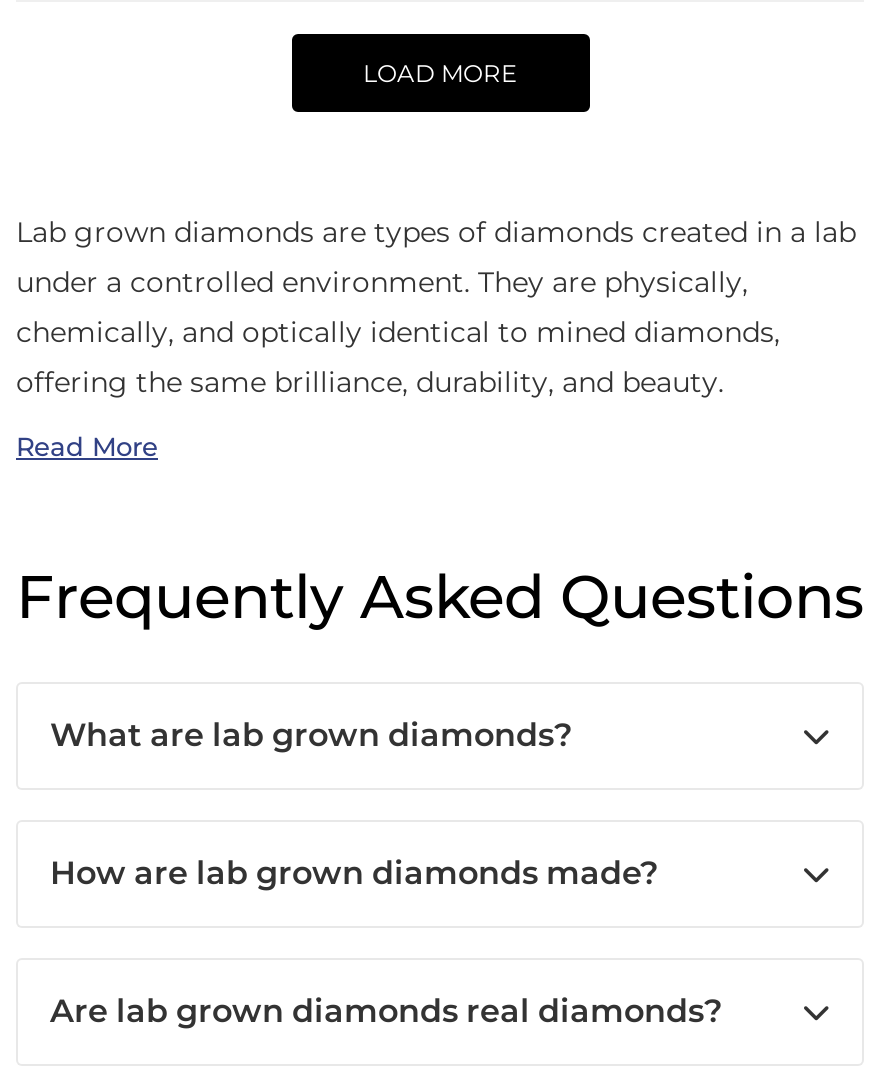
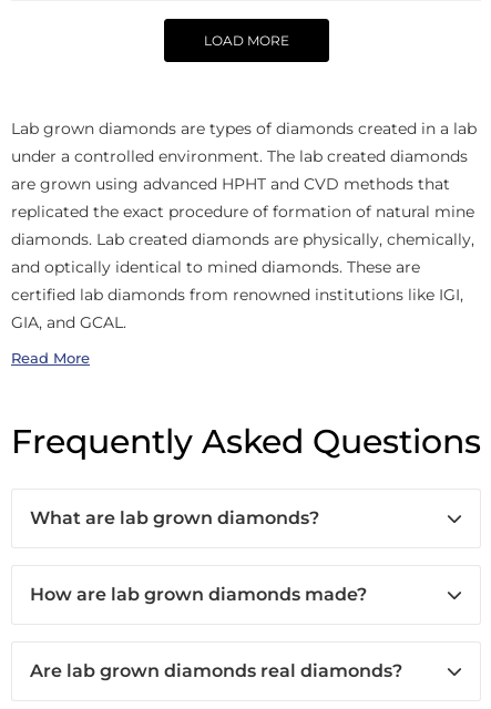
- under a controlled environment. They are physically,
- chemically, and optically identical to mined diamonds,
- offering the same brilliance, durability, and beauty.
+ under a controlled environment. The lab created diamonds
+ are grown using advanced HPHT and CVD methods that
+ replicated the exact procedure of formation of natural mine
+ diamonds. Lab created diamonds are physically, chemically,
+ and optically identical to mined diamonds. These are
+ certified lab diamonds from renowned institutions like IGI,
+ GIA, and GCAL.
